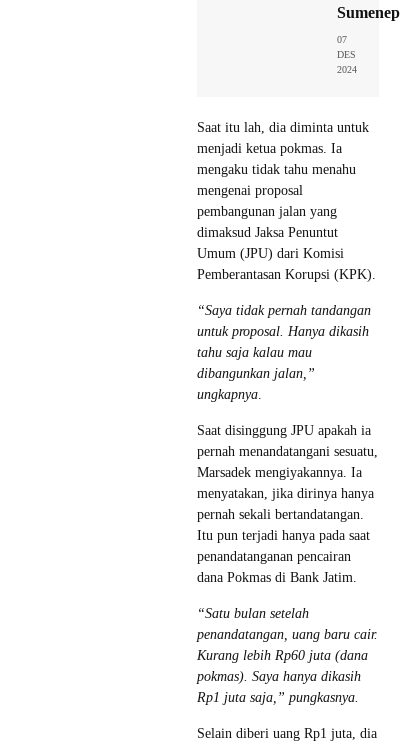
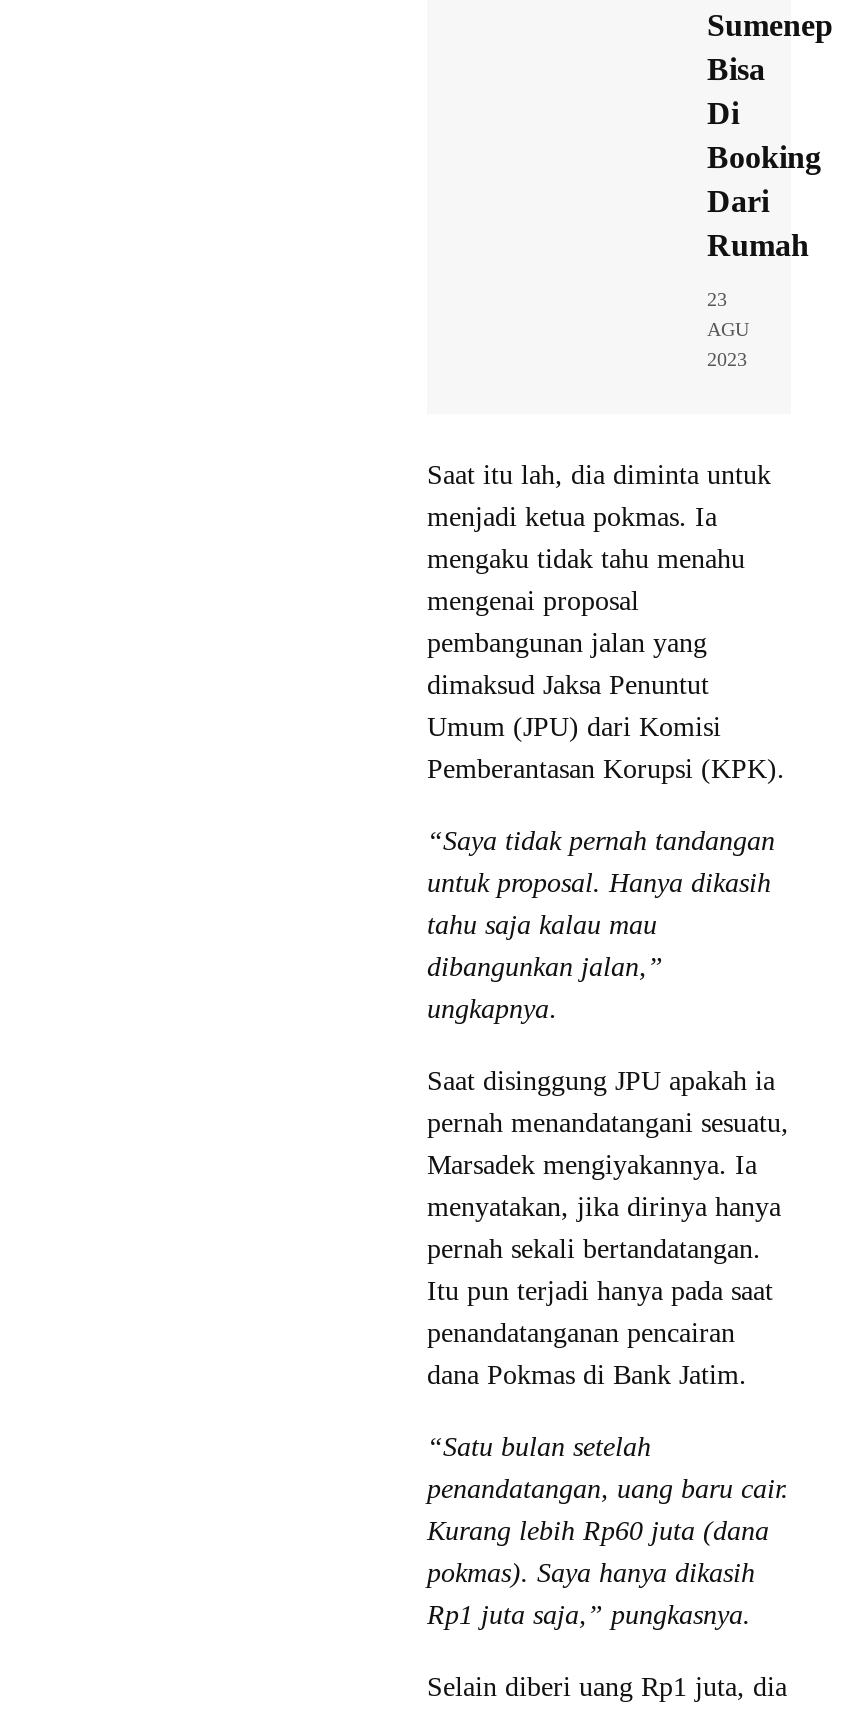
- 07
- DES
- 2024
+ Bisa
+ Di
+ Booking
+ Dari
+ Rumah
+ 23
+ AGU
+ 2023
